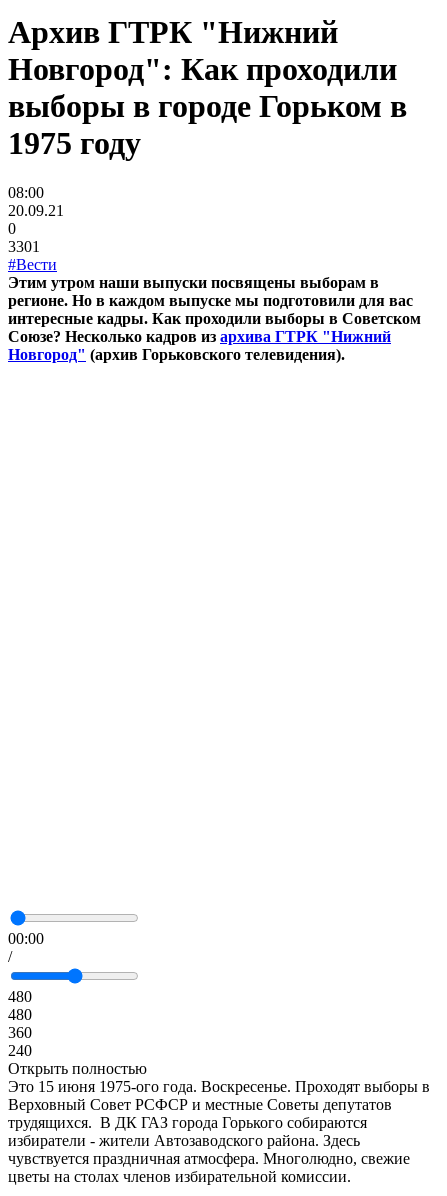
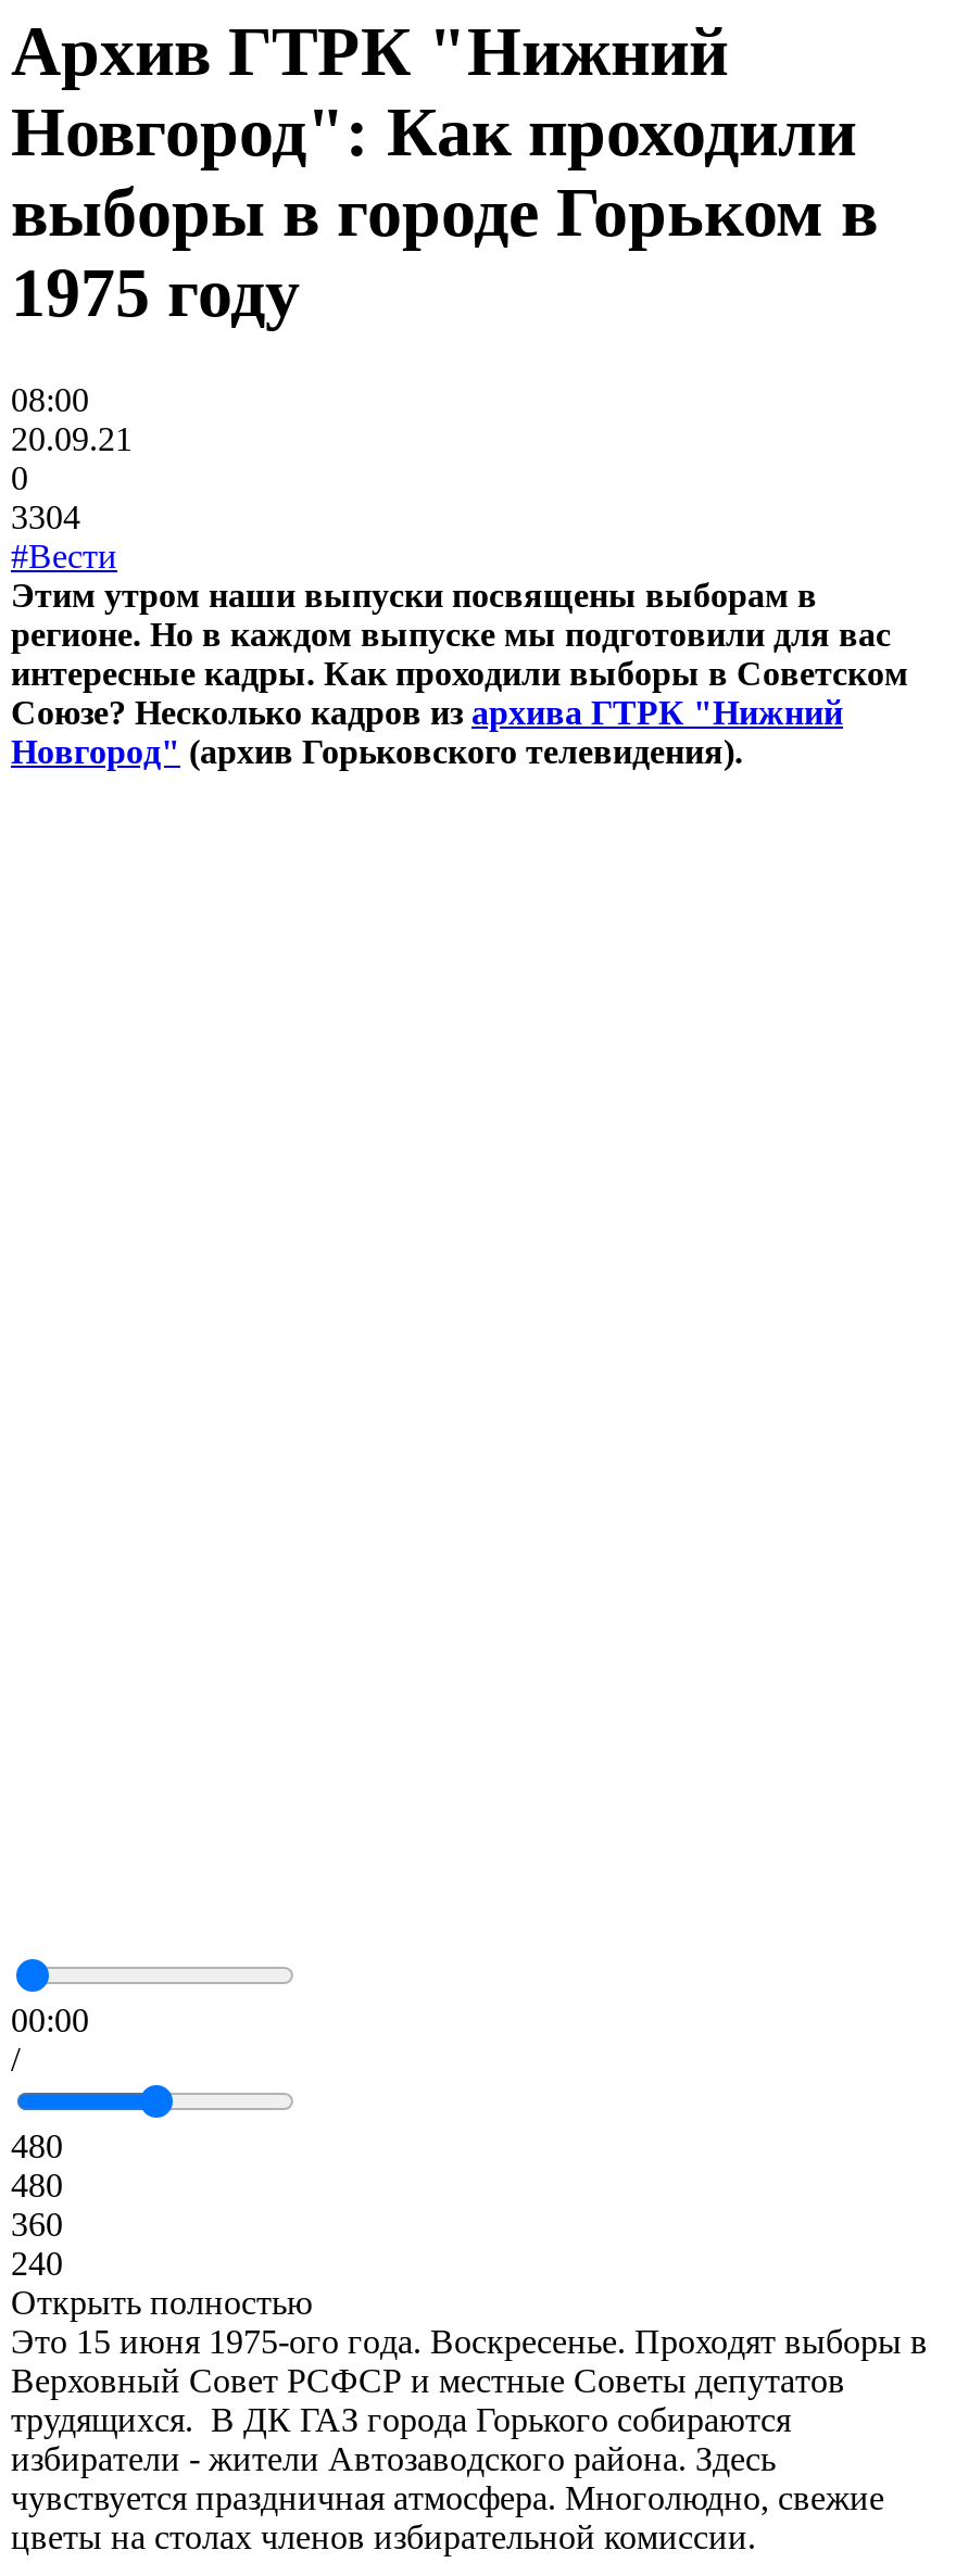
- 3301
+ 3304
